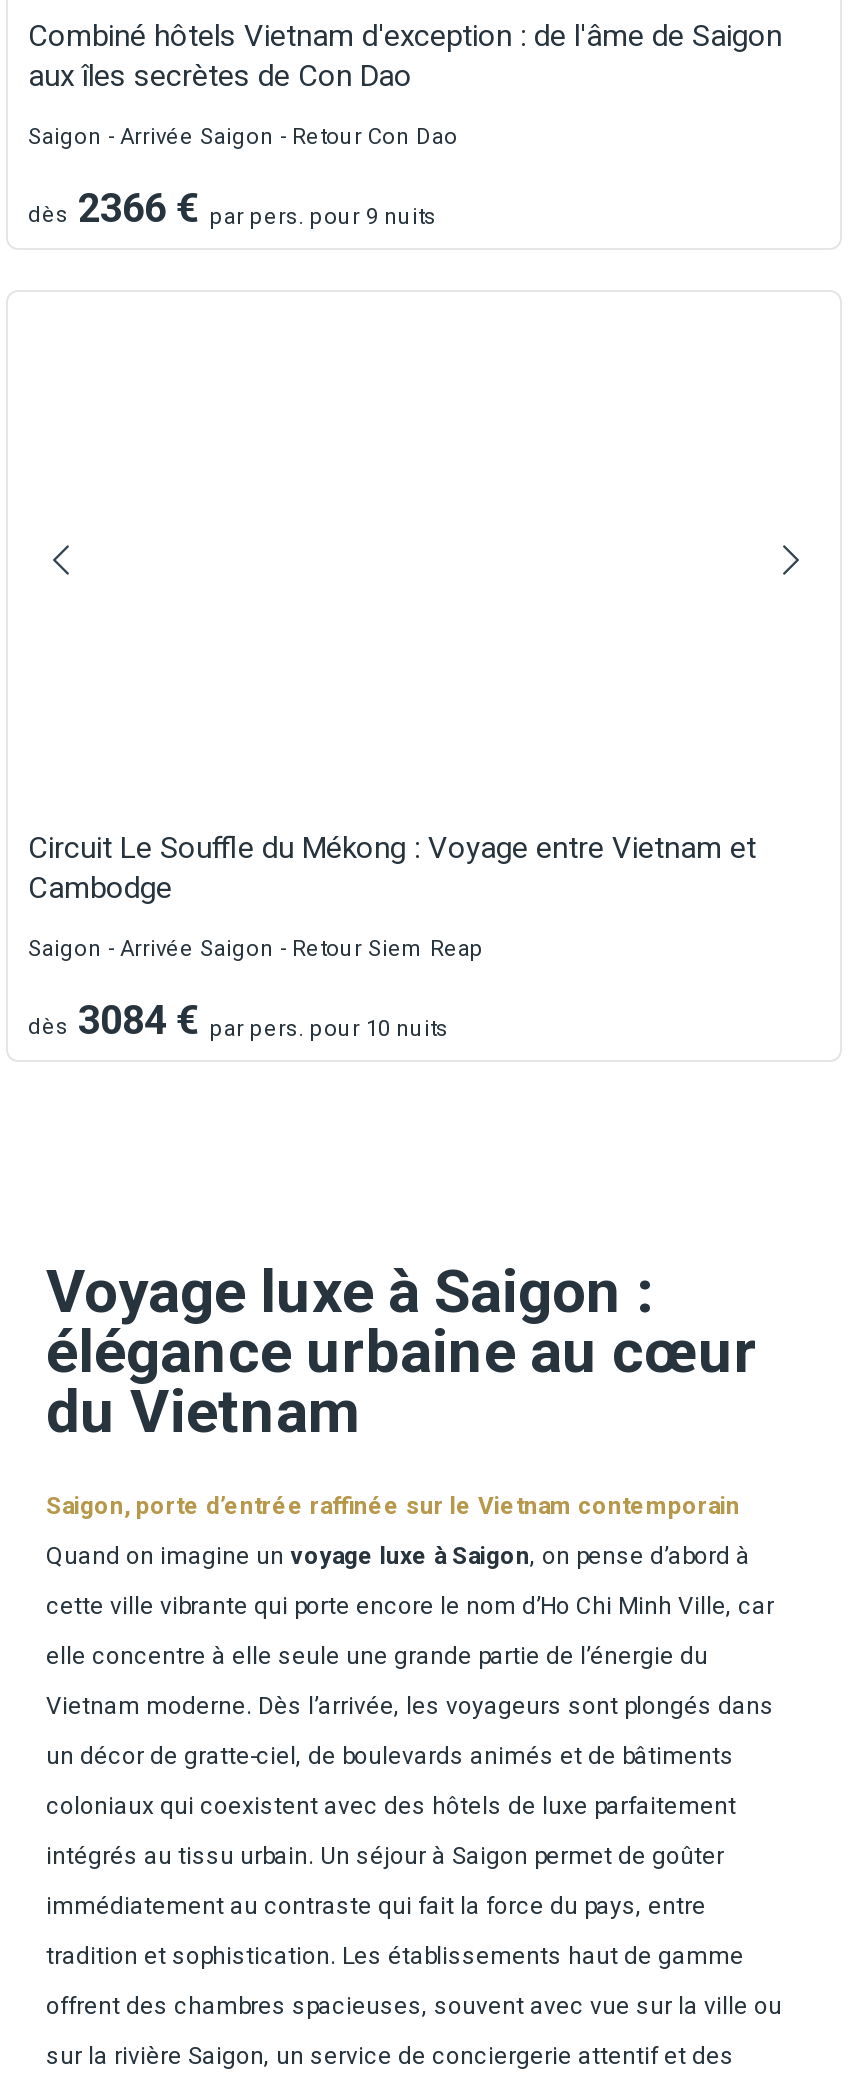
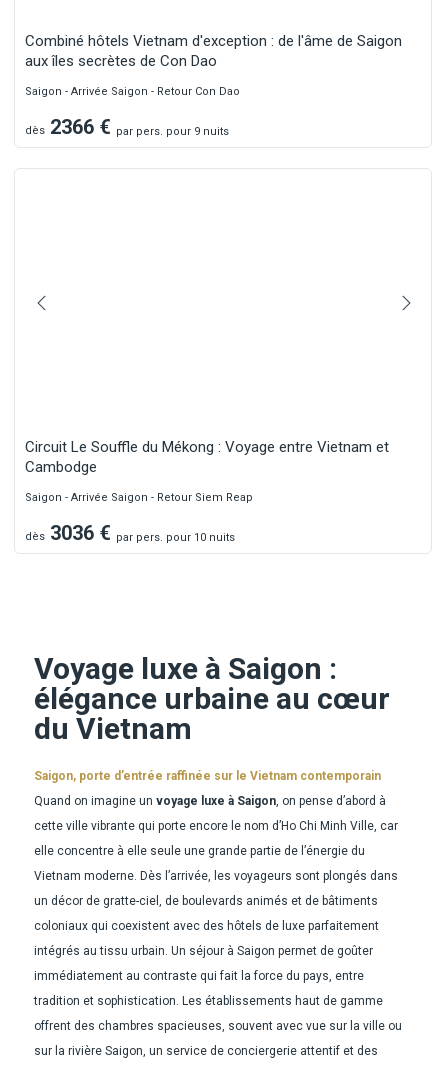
- dès 3084 € parpers. pour 10 nuits
+ dès 3036 € parpers. pour 10 nuits
